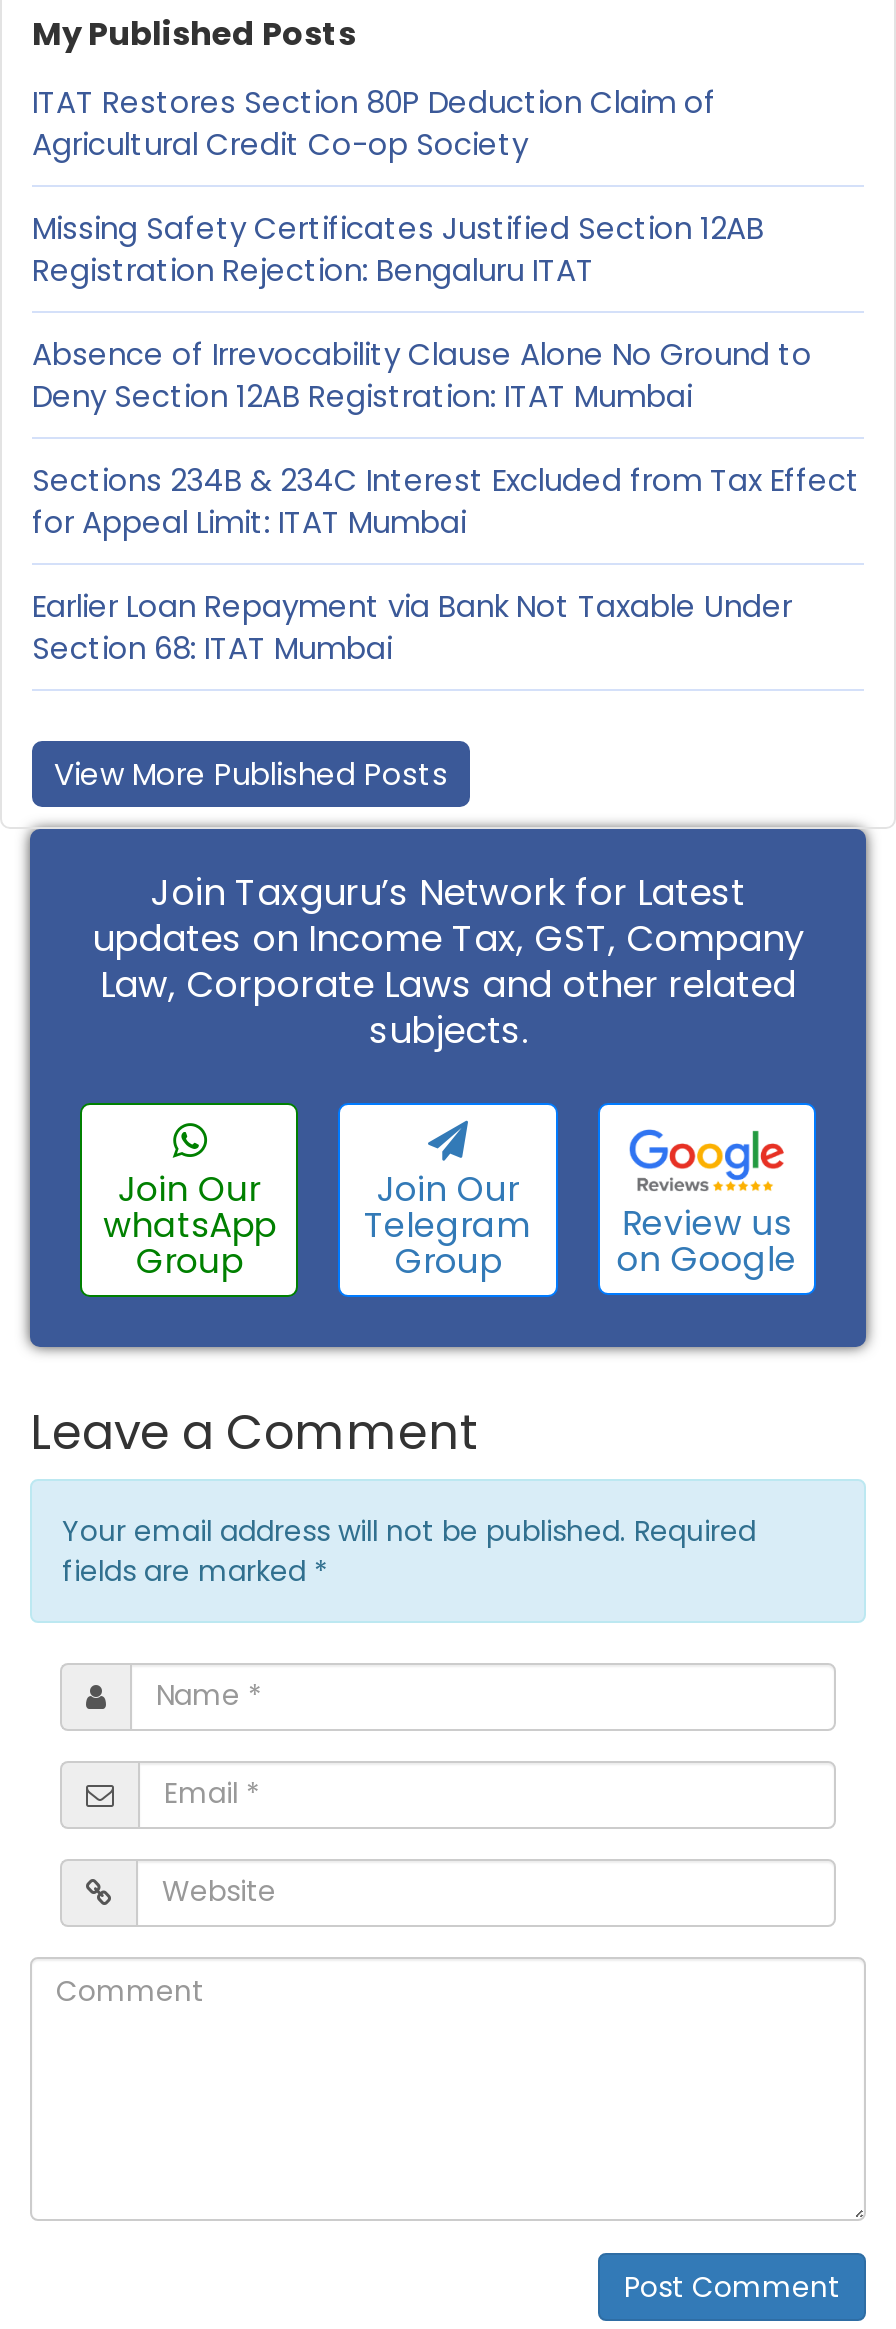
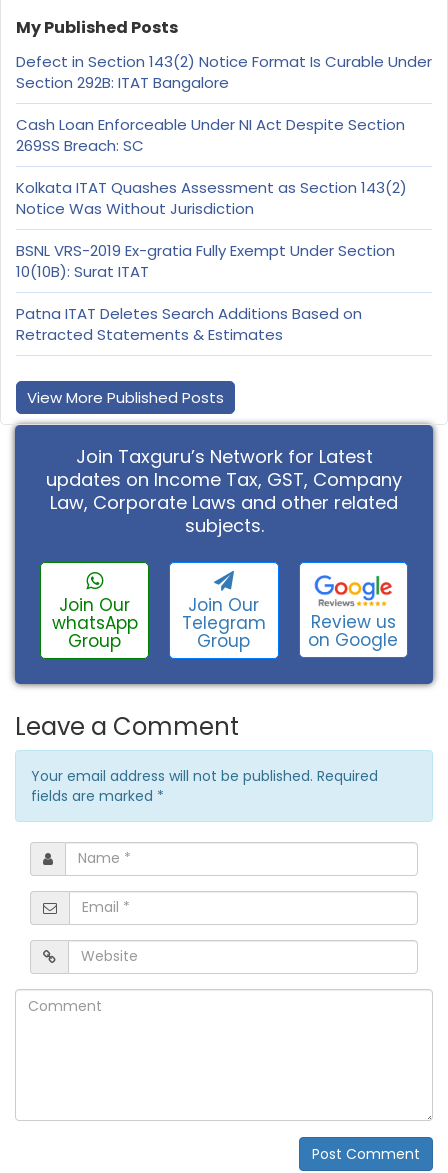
- ITAT Restores Section 80P Deduction Claim of
- Agricultural Credit Co-op Society
+ Defect in Section 143(2) Notice Format Is Curable Under
+ Section 292B: ITAT Bangalore

- Missing Safety Certificates Justified Section 12AB
- Registration Rejection: Bengaluru ITAT
+ Cash Loan Enforceable Under NI Act Despite Section
+ 269SS Breach: SC

- Absence of Irrevocability Clause Alone No Ground to
- Deny Section 12AB Registration: ITAT Mumbai
+ Kolkata ITAT Quashes Assessment as Section 143(2)
+ Notice Was Without Jurisdiction

- Sections 234B & 234C Interest Excluded from Tax Effect
- for Appeal Limit: ITAT Mumbai
+ BSNL VRS-2019 Ex-gratia Fully Exempt Under Section
+ 10(10B): Surat ITAT

- Earlier Loan Repayment via Bank Not Taxable Under
- Section 68: ITAT Mumbai
+ Patna ITAT Deletes Search Additions Based on
+ Retracted Statements & Estimates
